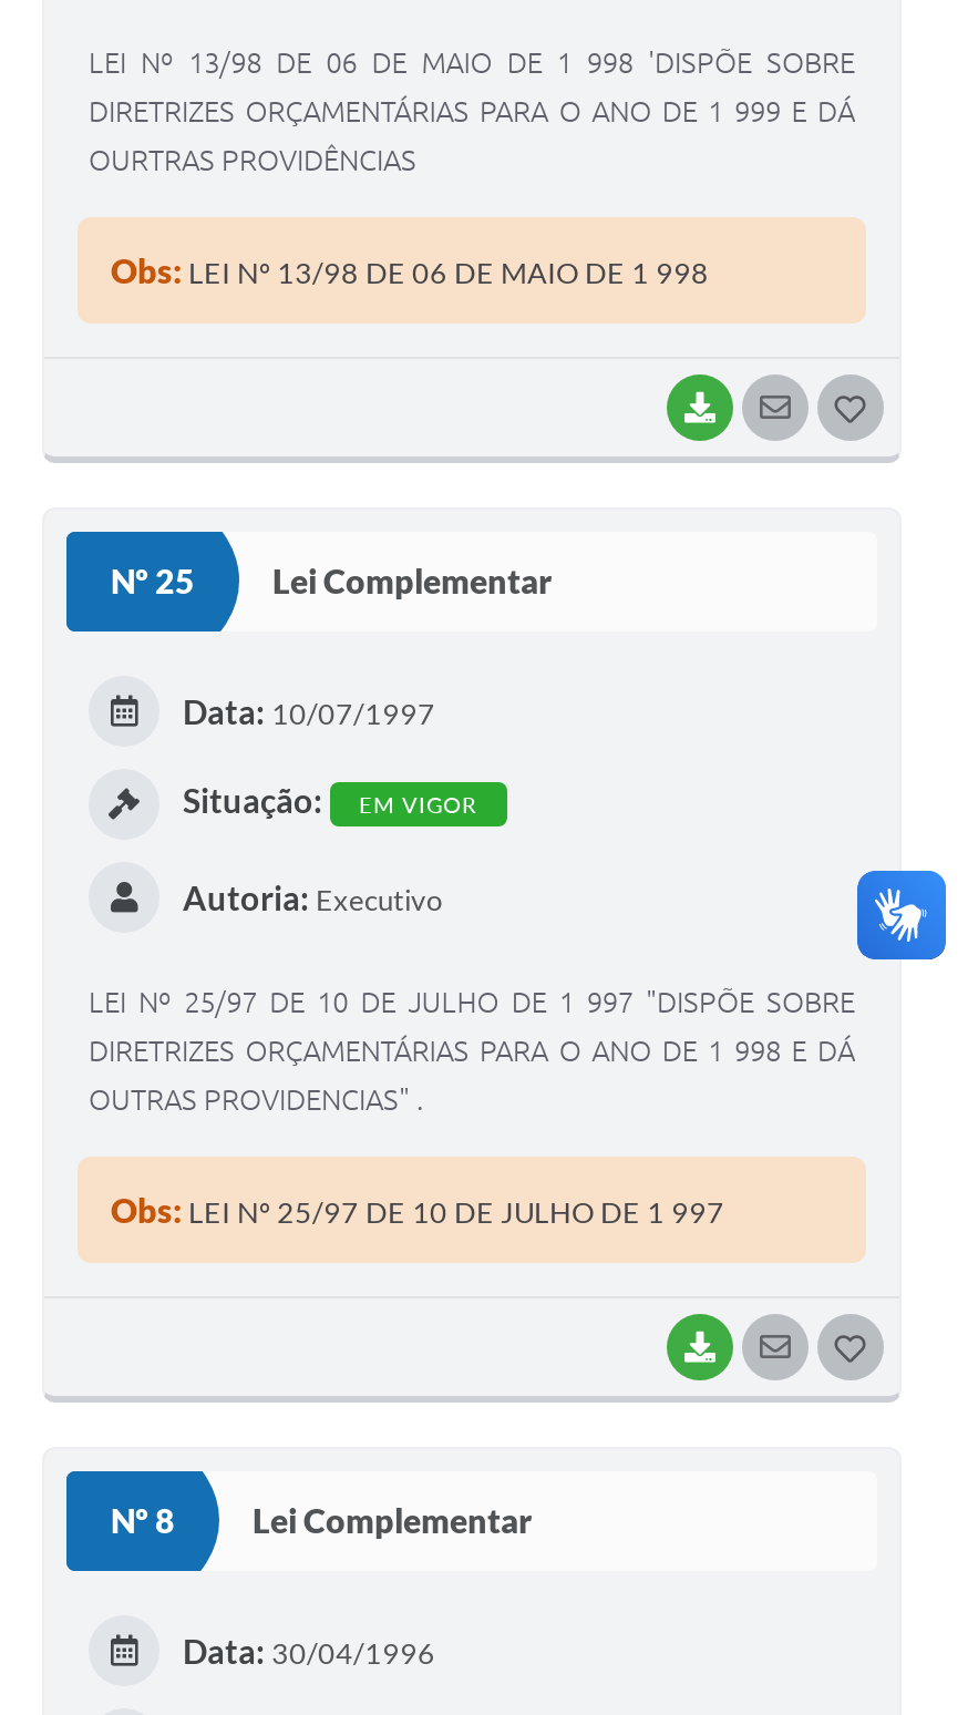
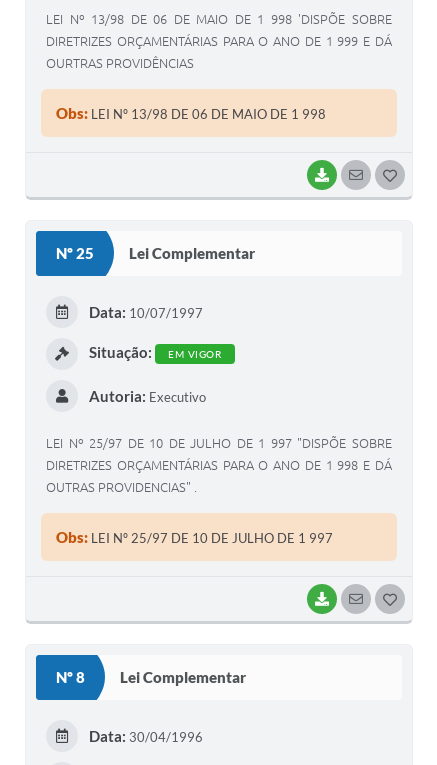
- [image]
